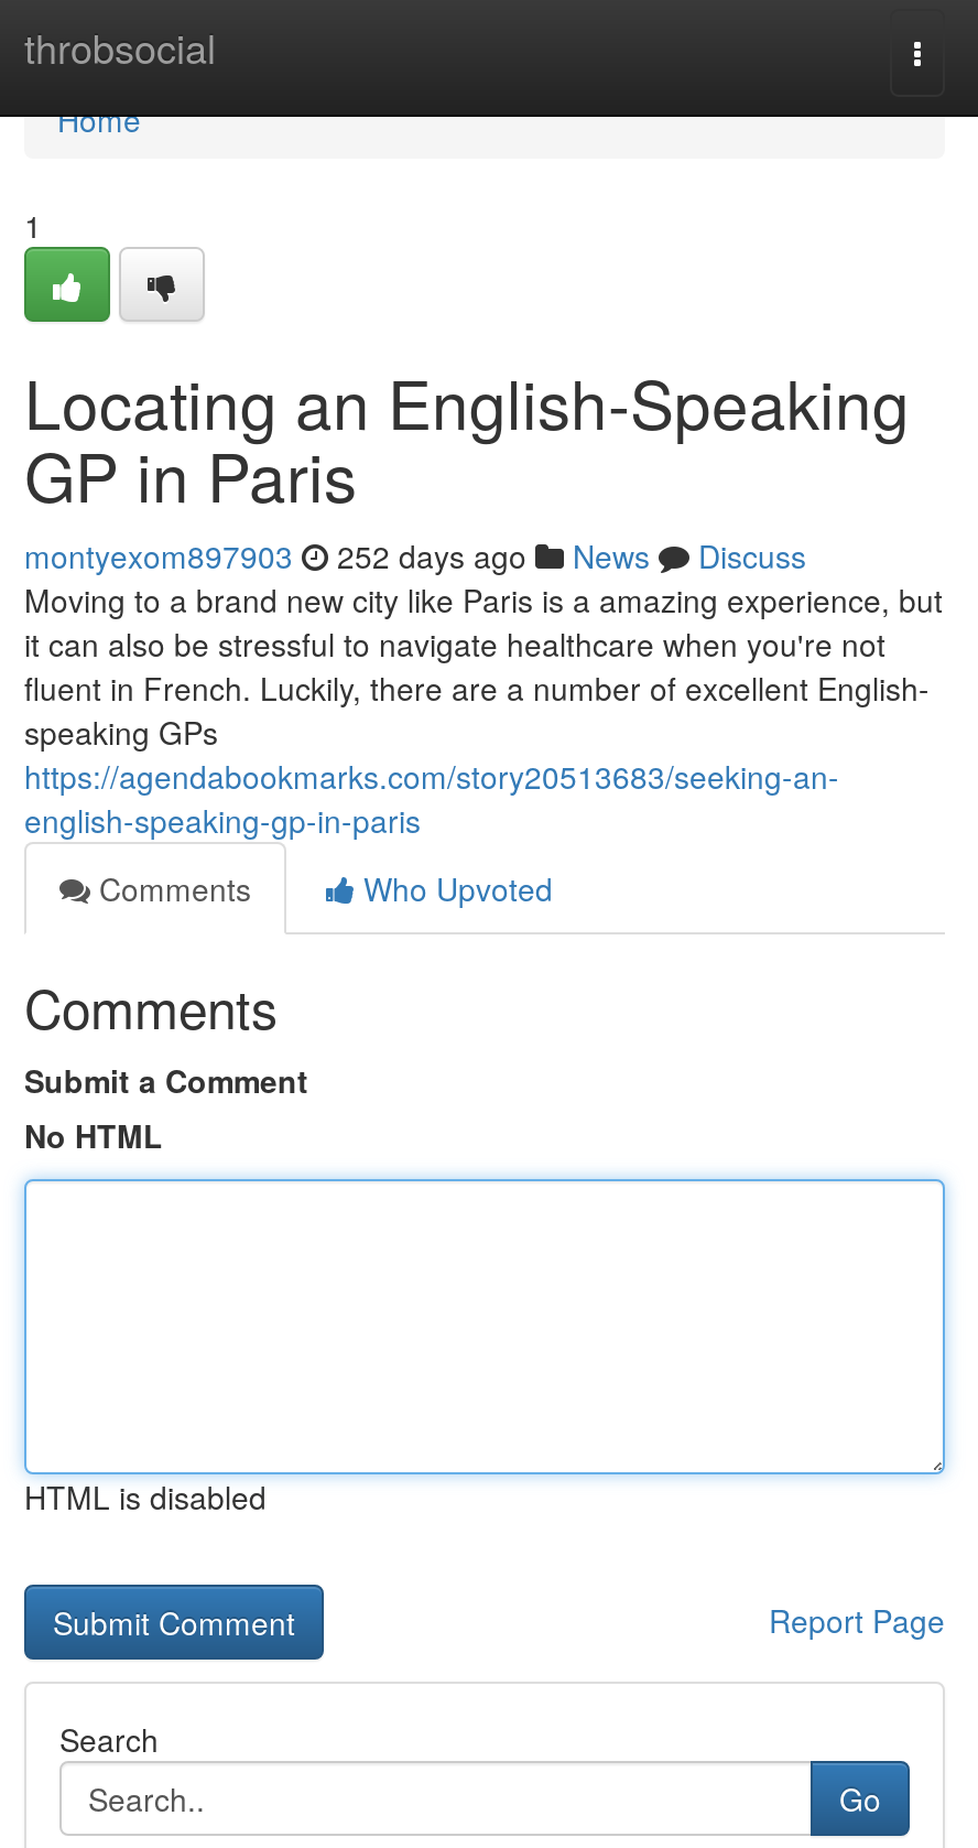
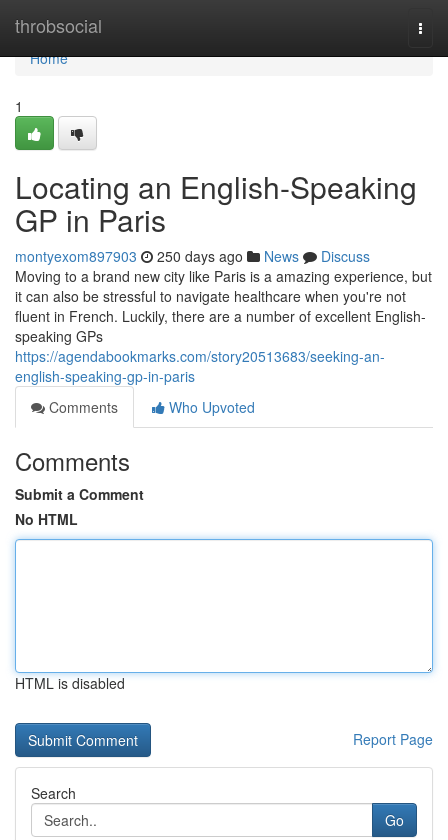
- montyexom897903 252 days ago News Discuss
+ montyexom897903 250 days ago News Discuss
